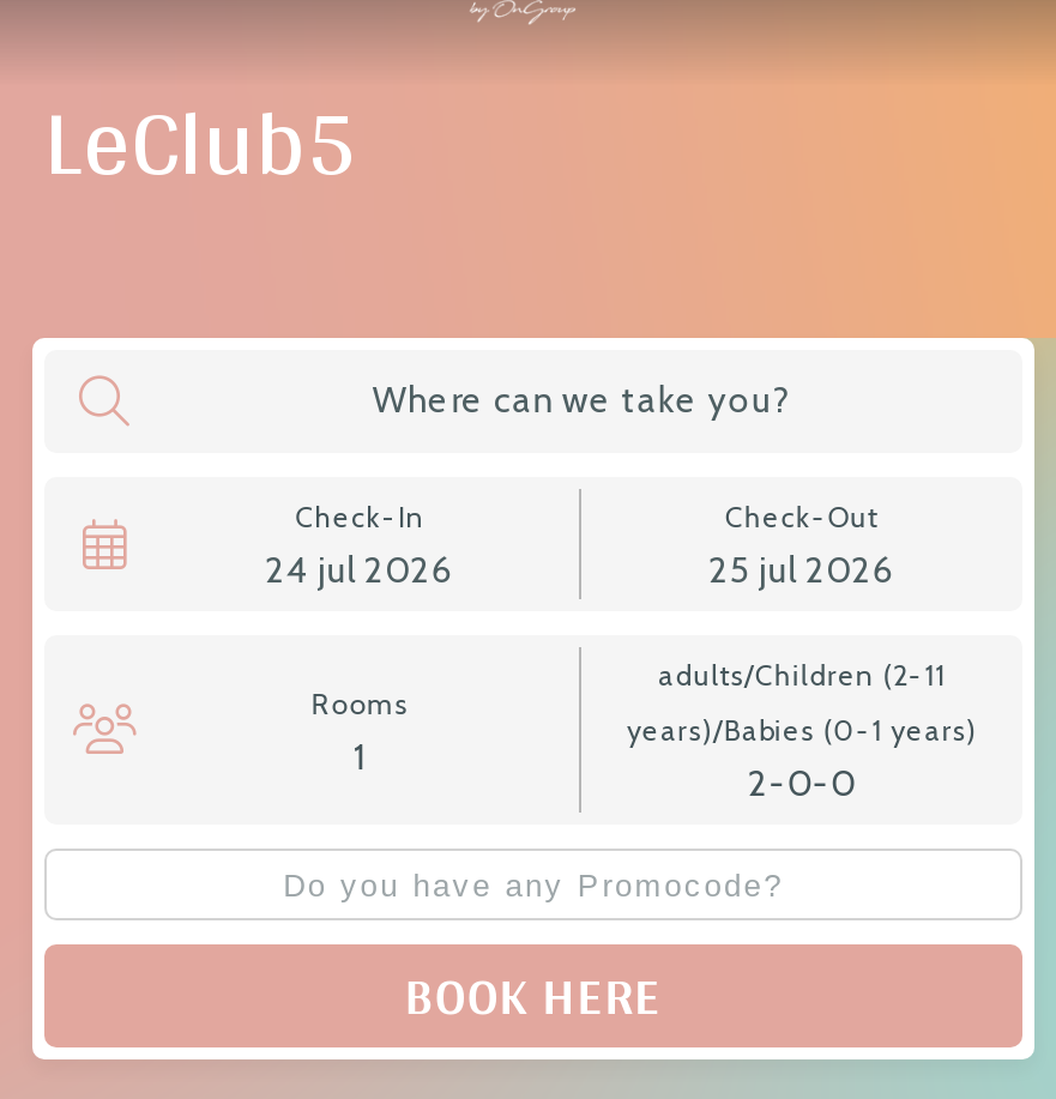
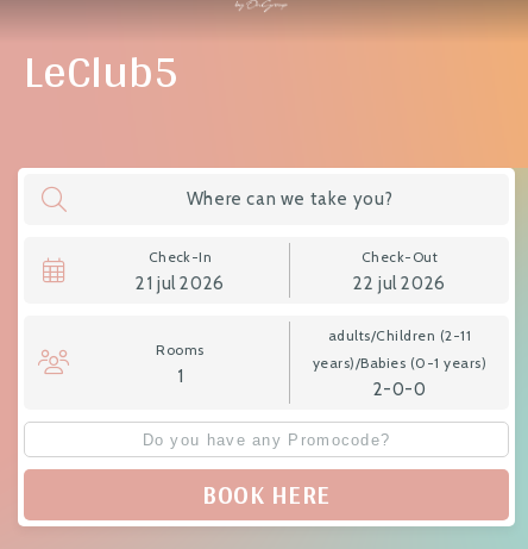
- 24 jul 2026
+ 21 jul 2026

- 25 jul 2026
+ 22 jul 2026
